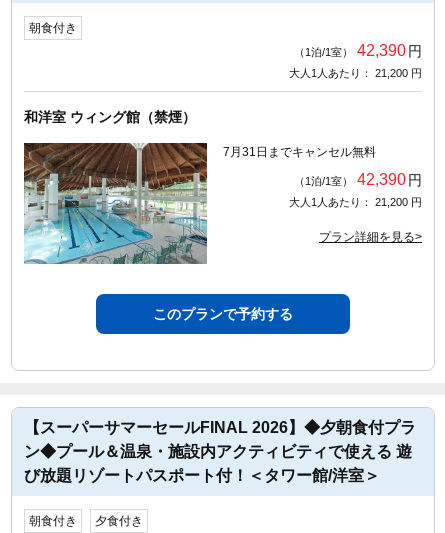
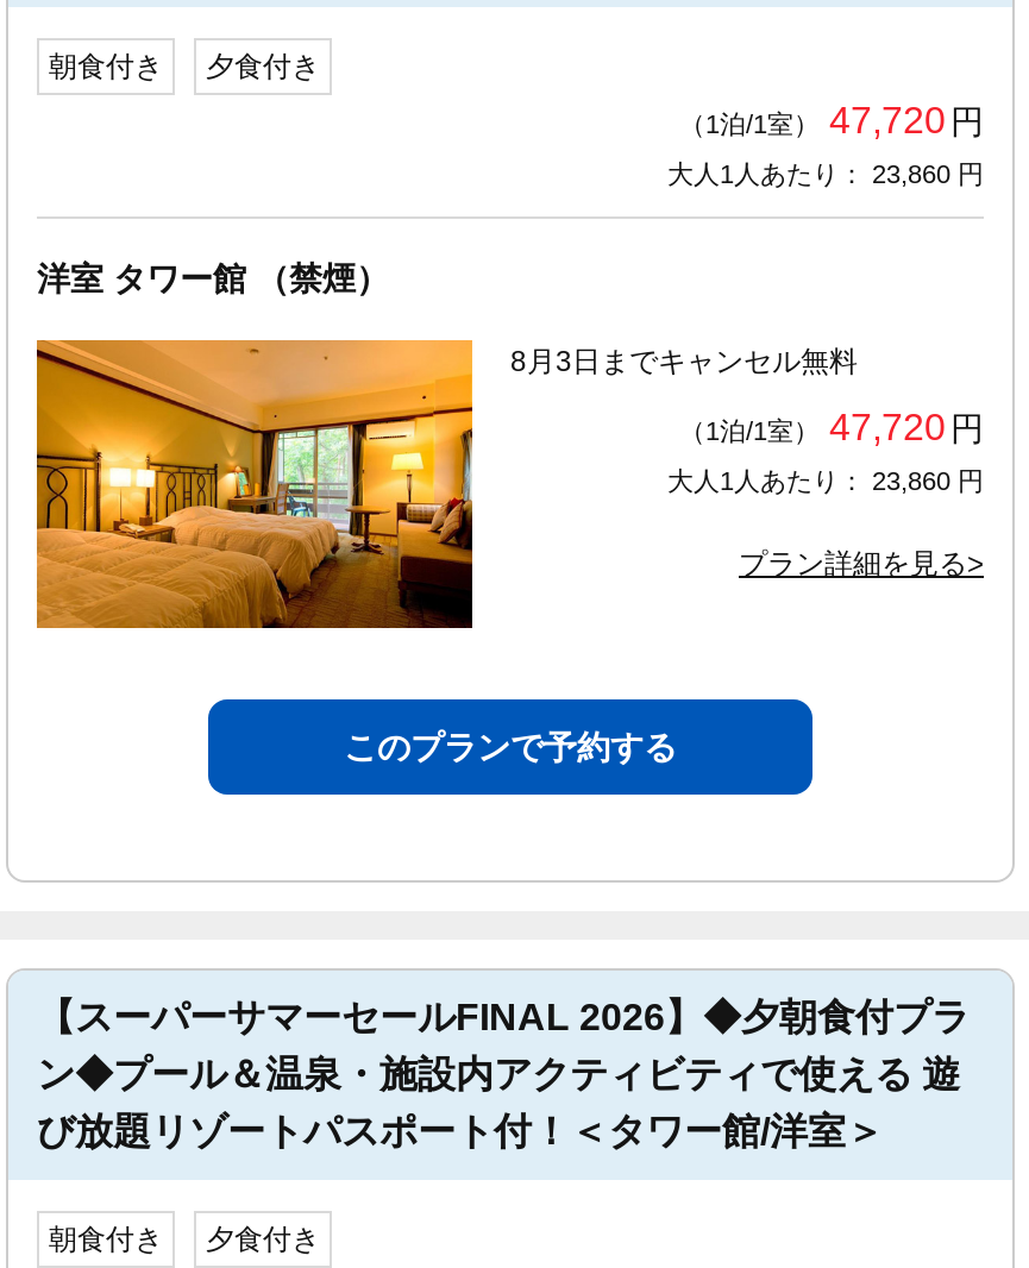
- （1泊/1室） 42,390 円
+ 夕食付き
+ （1泊/1室） 47,720 円

- 大人1人あたり： 21,200 円
+ 大人1人あたり： 23,860 円

- 和洋室 ウィング館（禁煙）
+ 洋室 タワー館 （禁煙）

- [image]
- 7月31日までキャンセル無料
+ [image]
+ 8月3日までキャンセル無料

- （1泊/1室） 42,390 円
+ （1泊/1室） 47,720 円

- 大人1人あたり： 21,200 円
+ 大人1人あたり： 23,860 円
